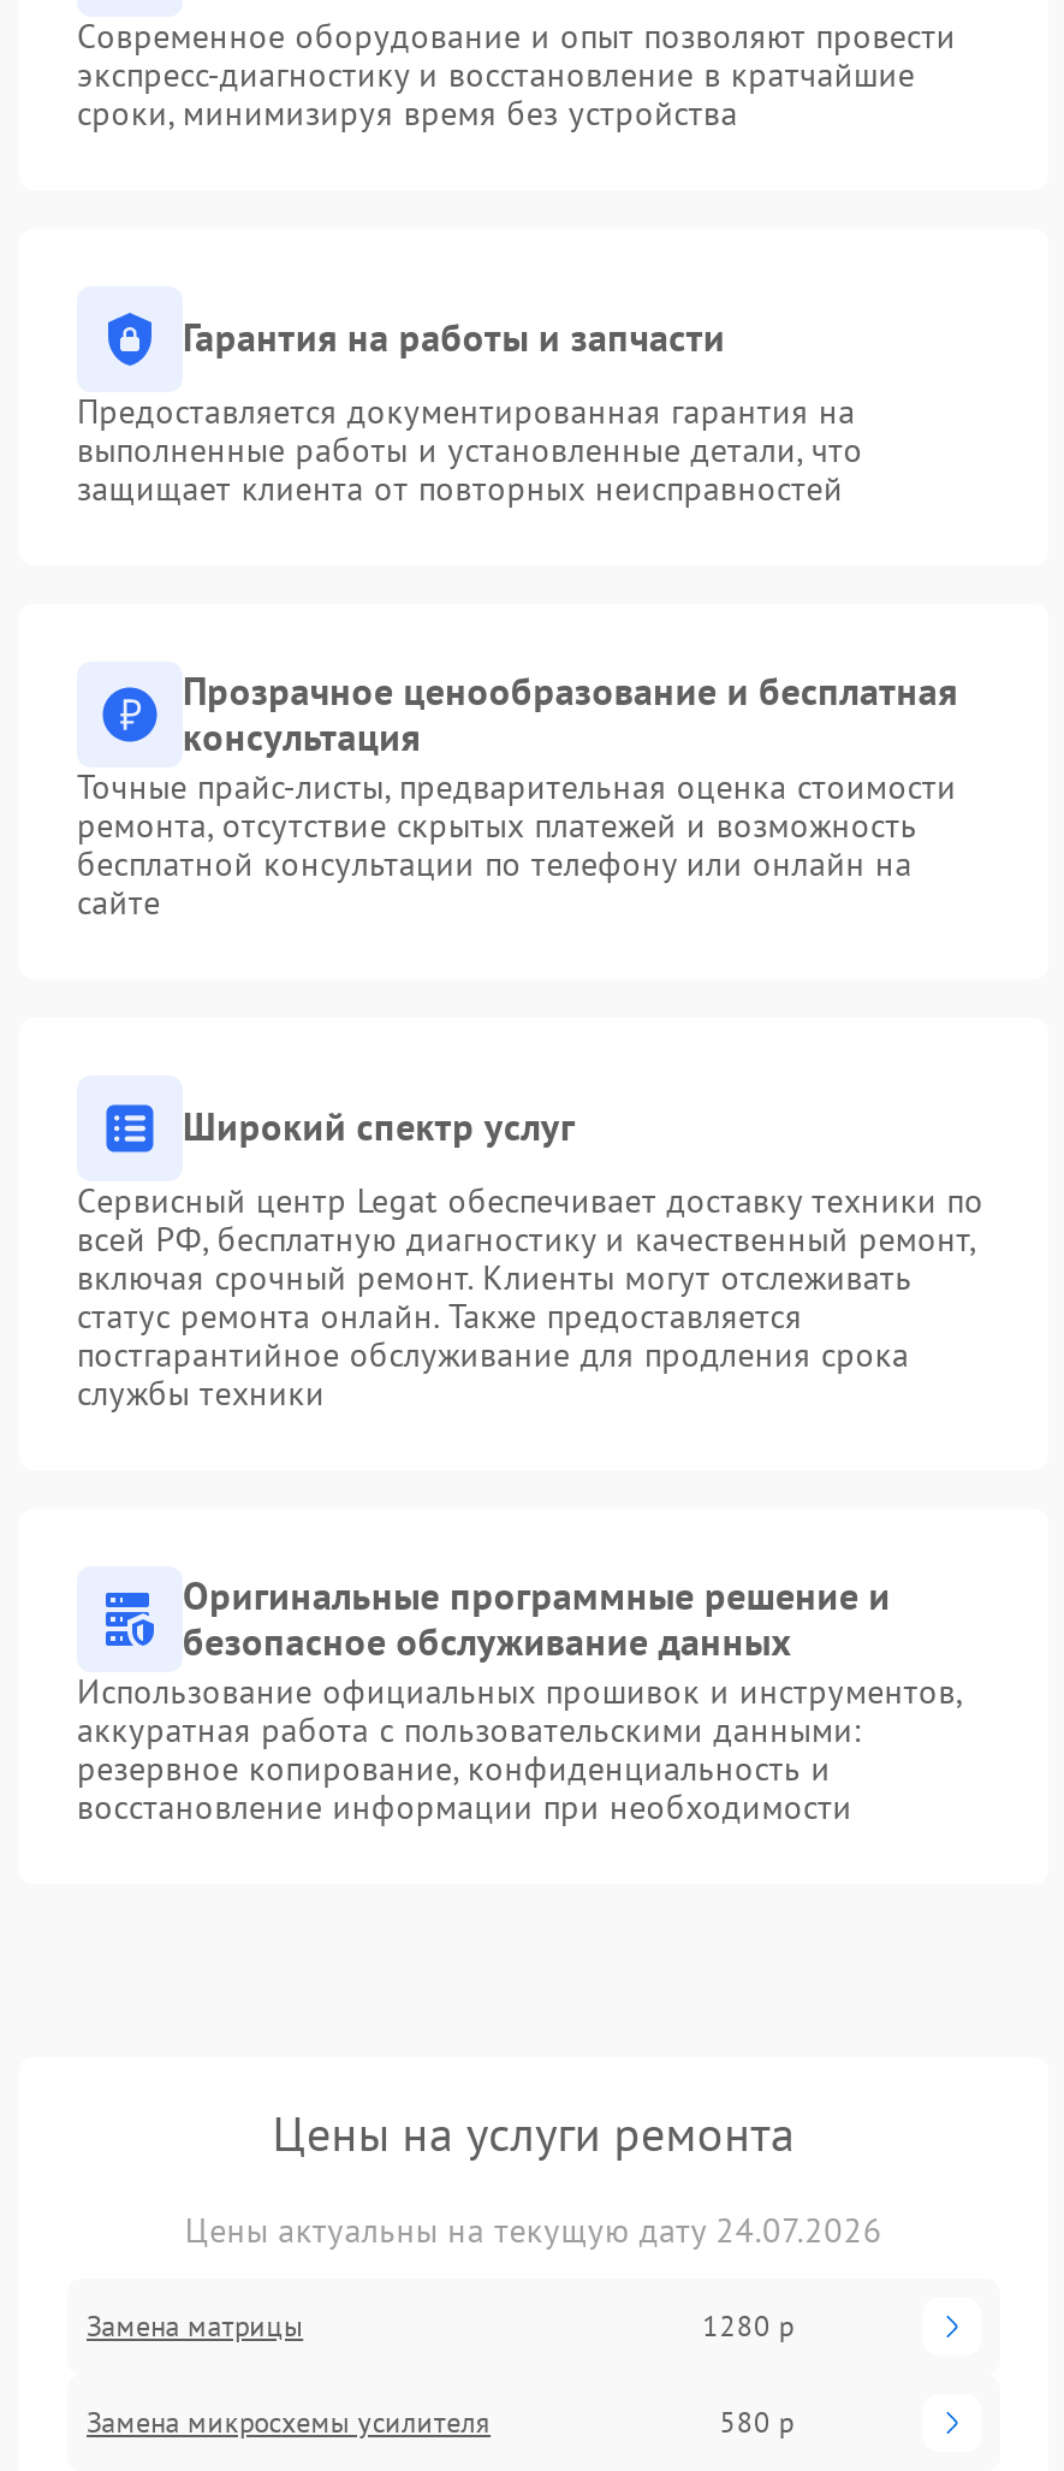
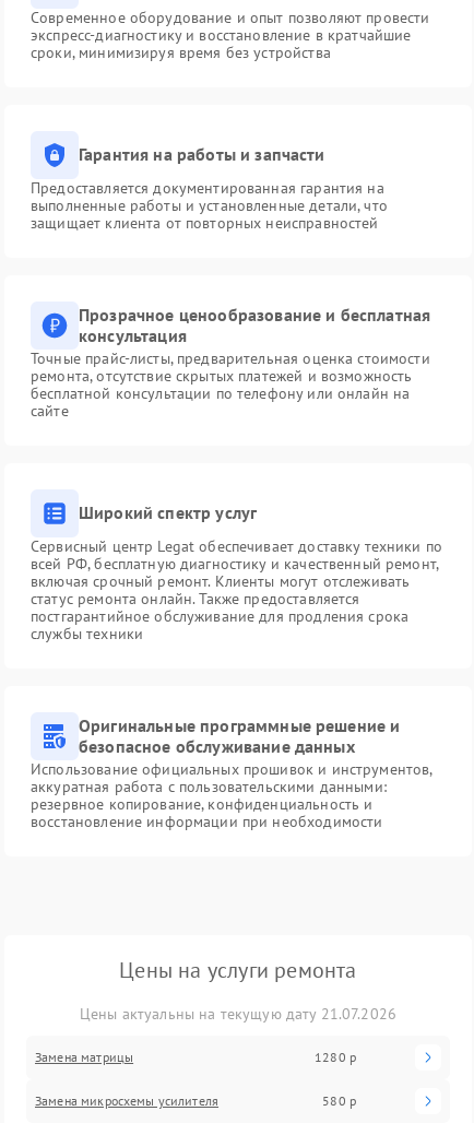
- Цены актуальны на текущую дату 24.07.2026
+ Цены актуальны на текущую дату 21.07.2026
